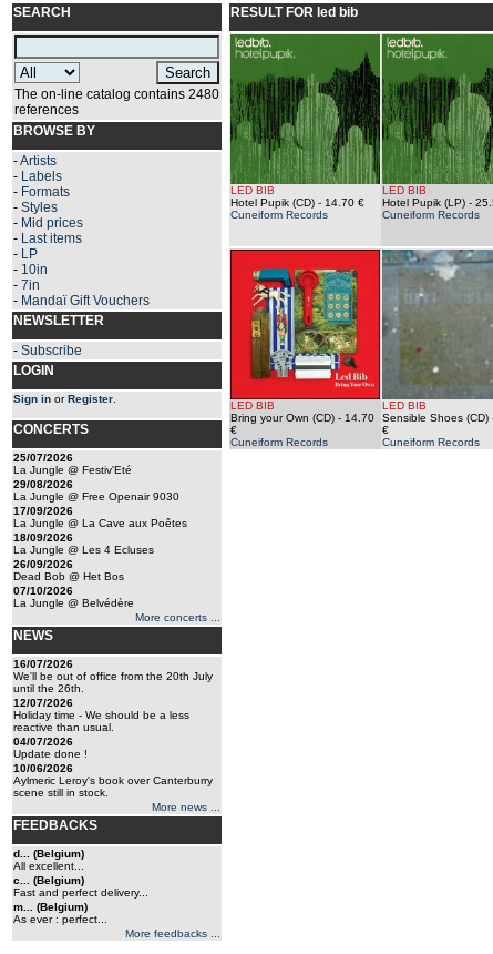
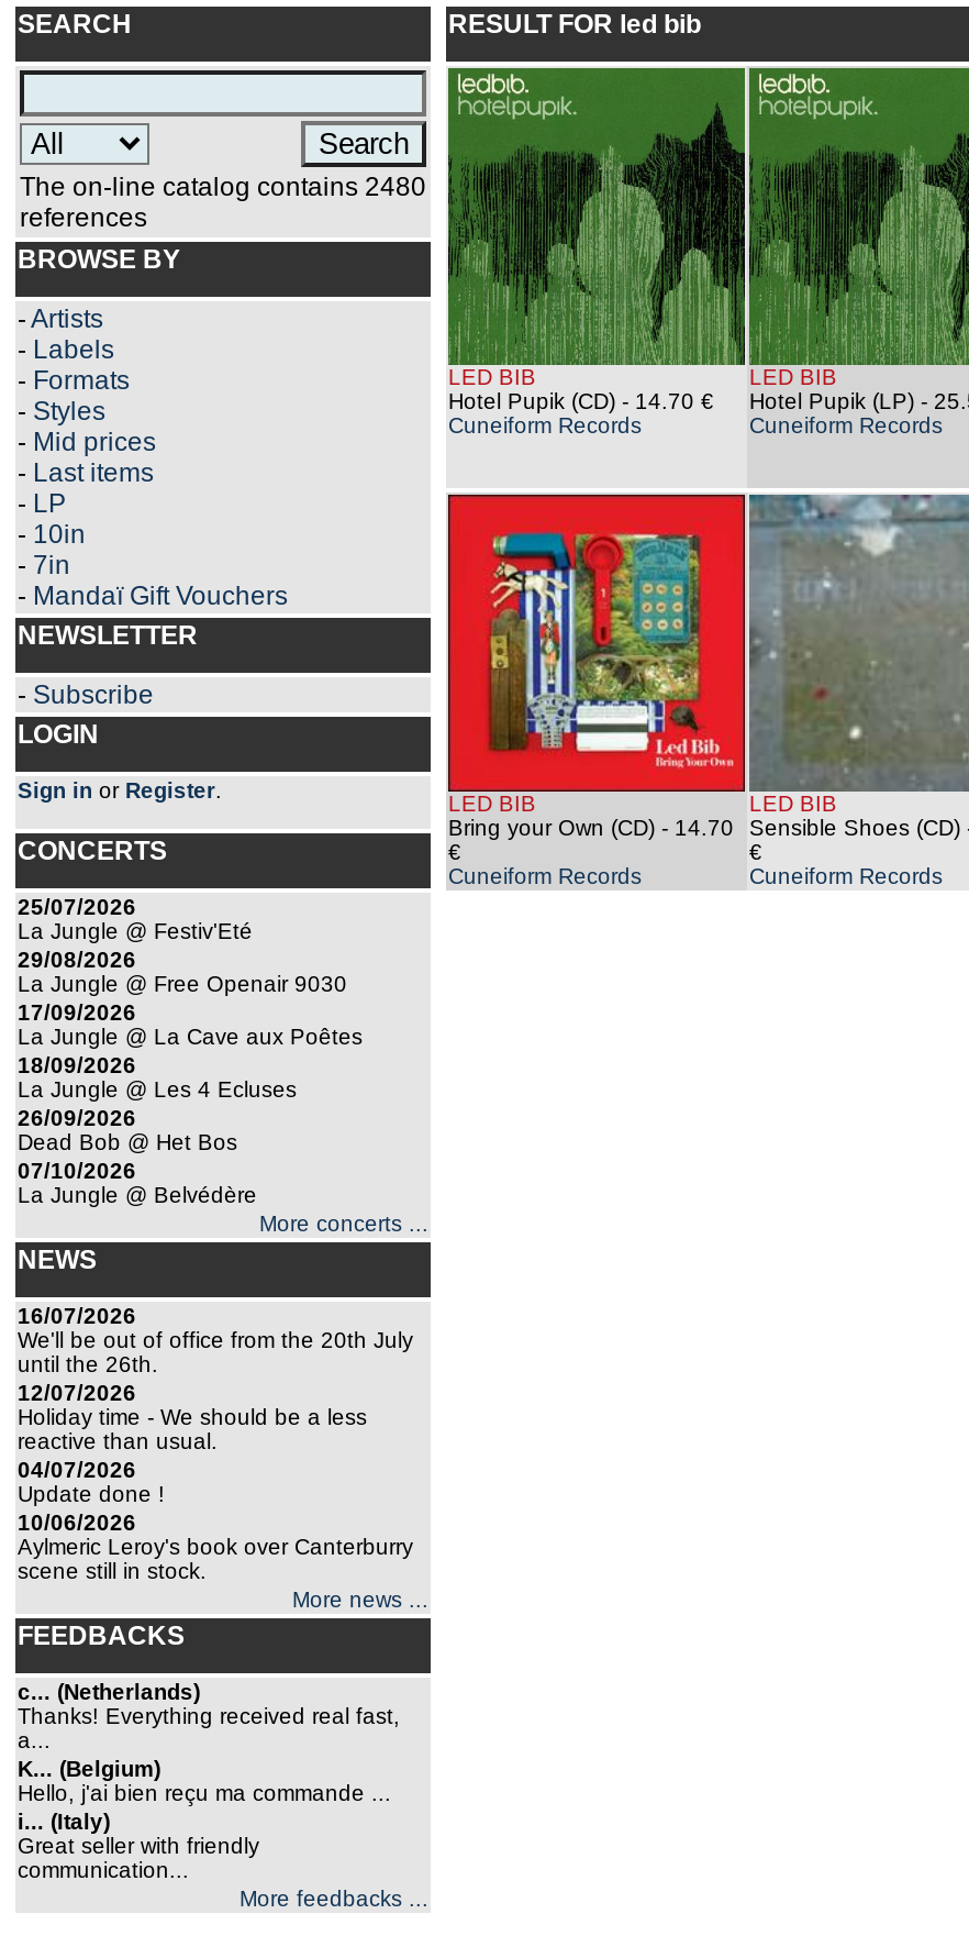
- d... (Belgium)
- All excellent...
- c... (Belgium)
- Fast and perfect delivery...
- m... (Belgium)
- As ever : perfect...
+ c... (Netherlands)
+ Thanks! Everything received real fast,
+ a...
+ K... (Belgium)
+ Hello, j'ai bien reçu ma commande ...
+ i... (Italy)
+ Great seller with friendly
+ communication...
